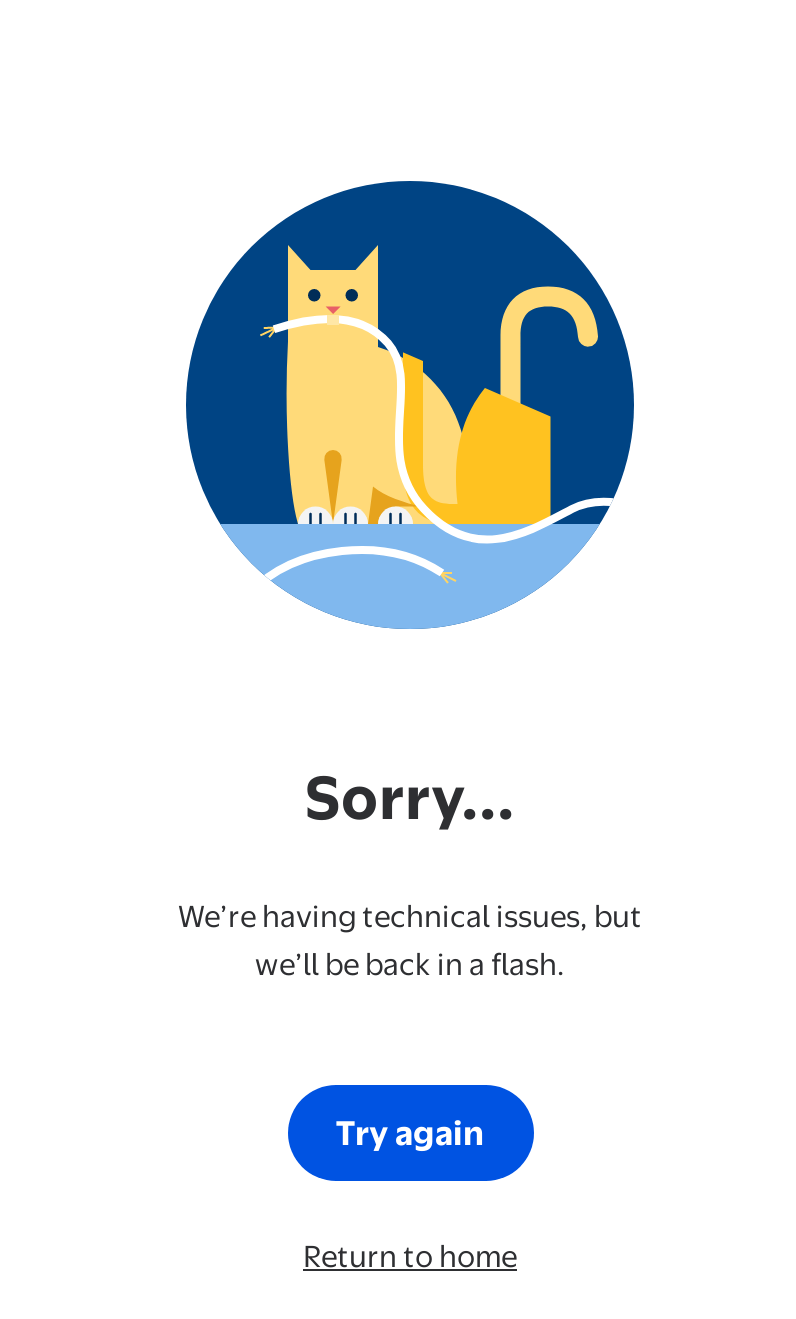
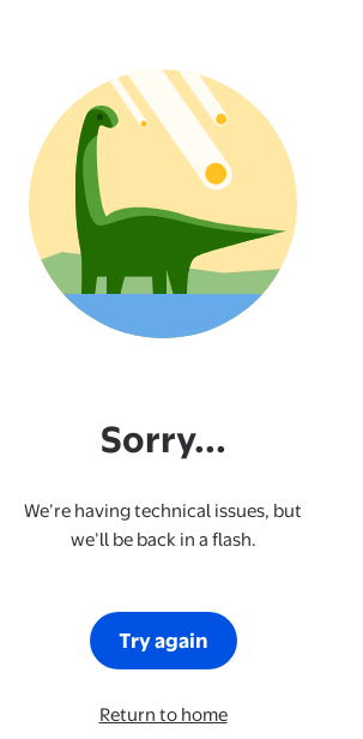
- [image]
+ [image]
